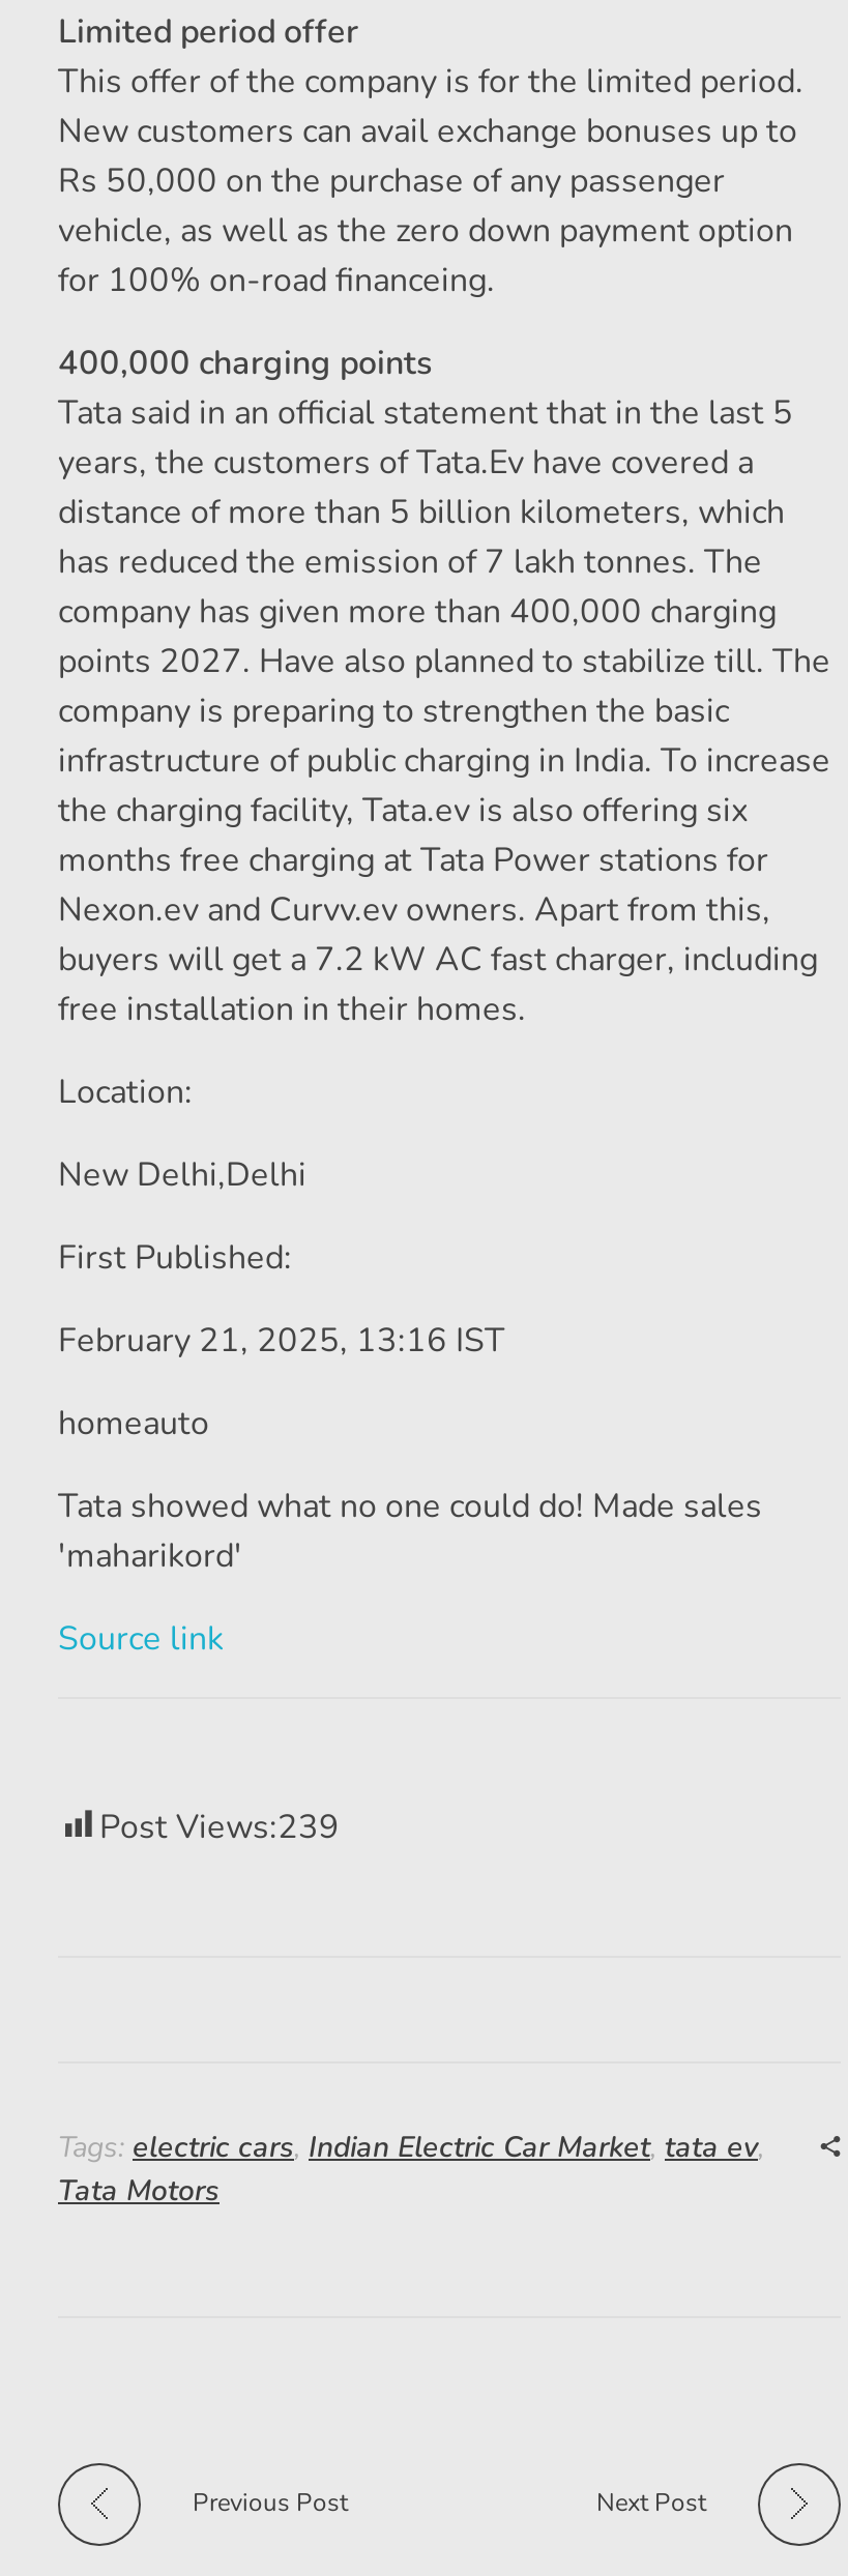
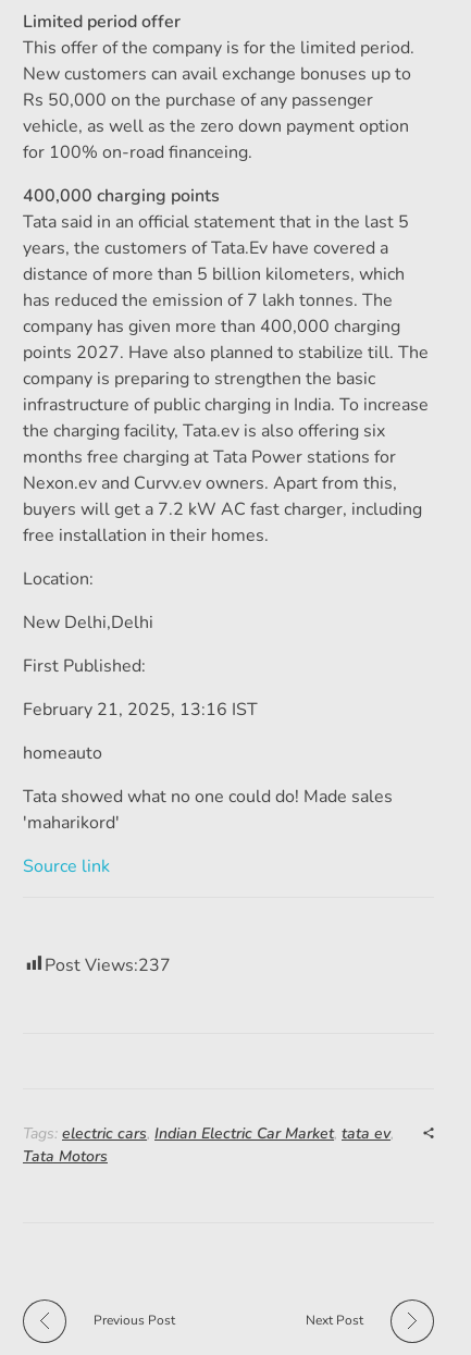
- Post Views:239
+ Post Views:237
